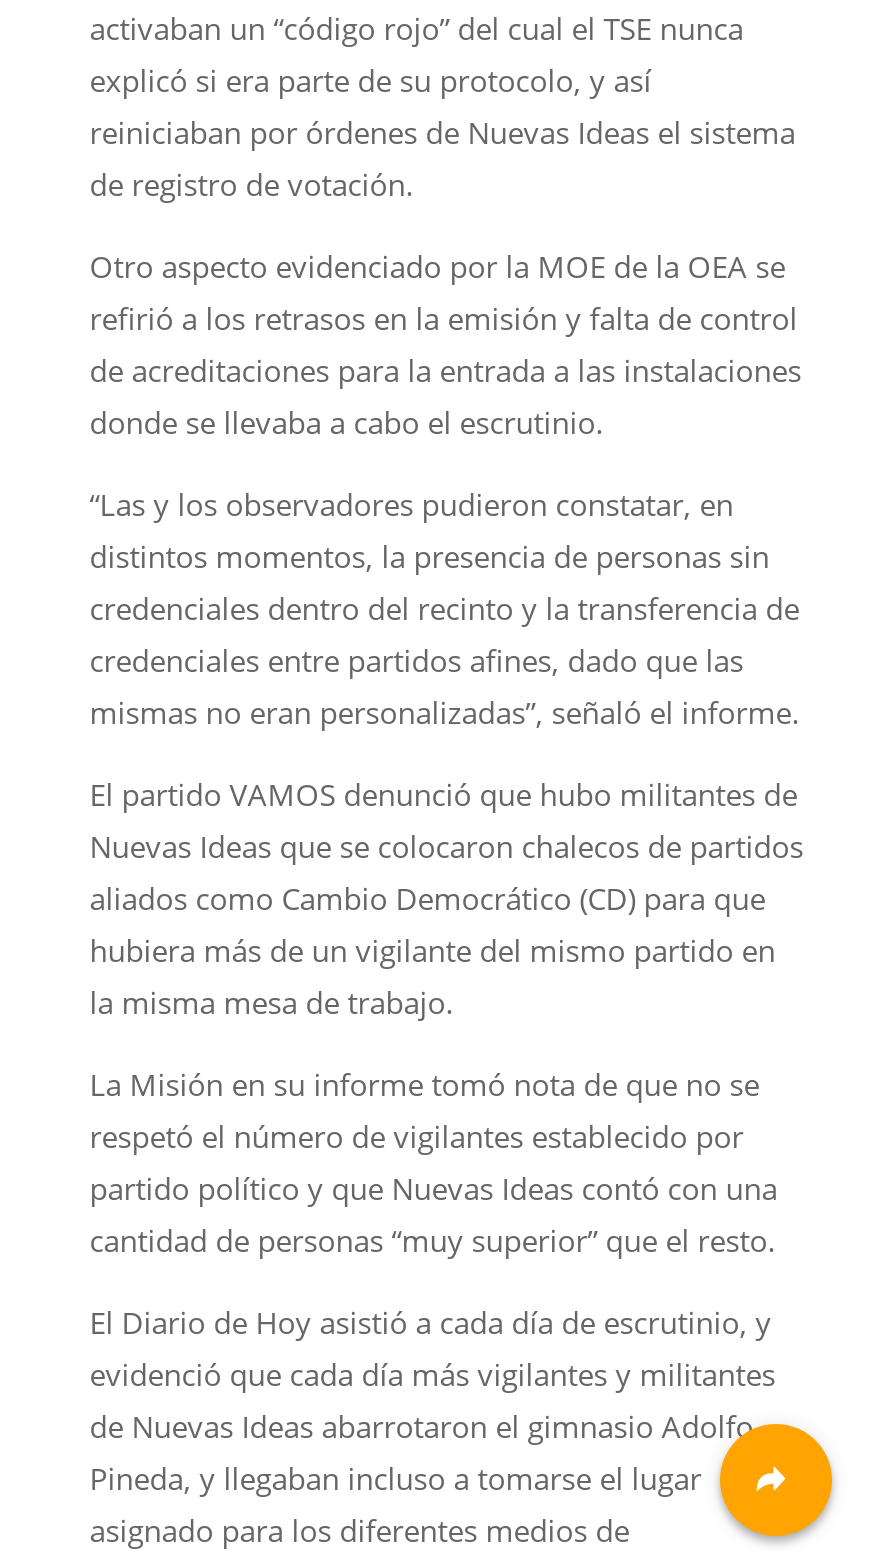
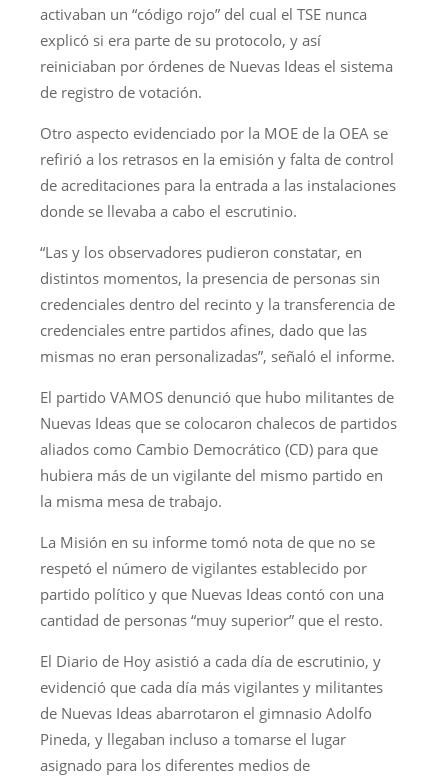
- [image]
